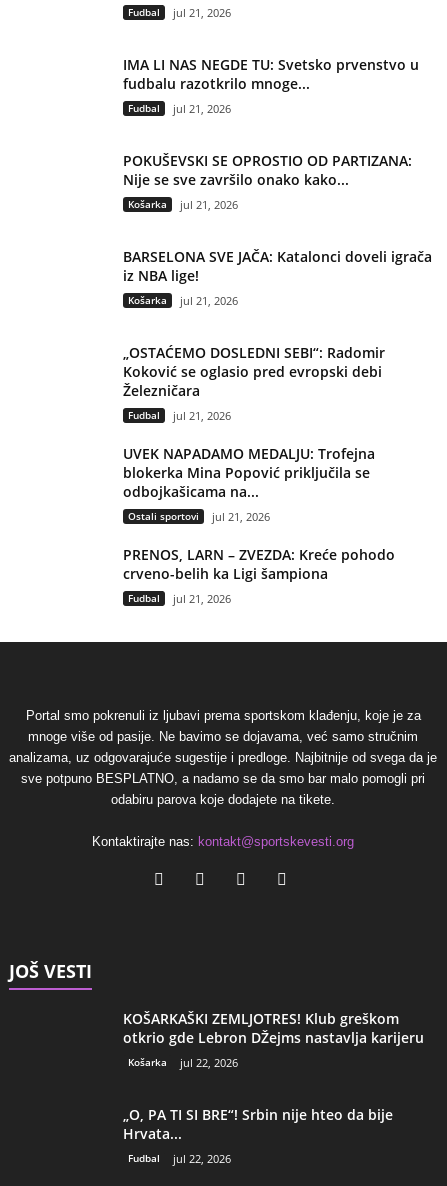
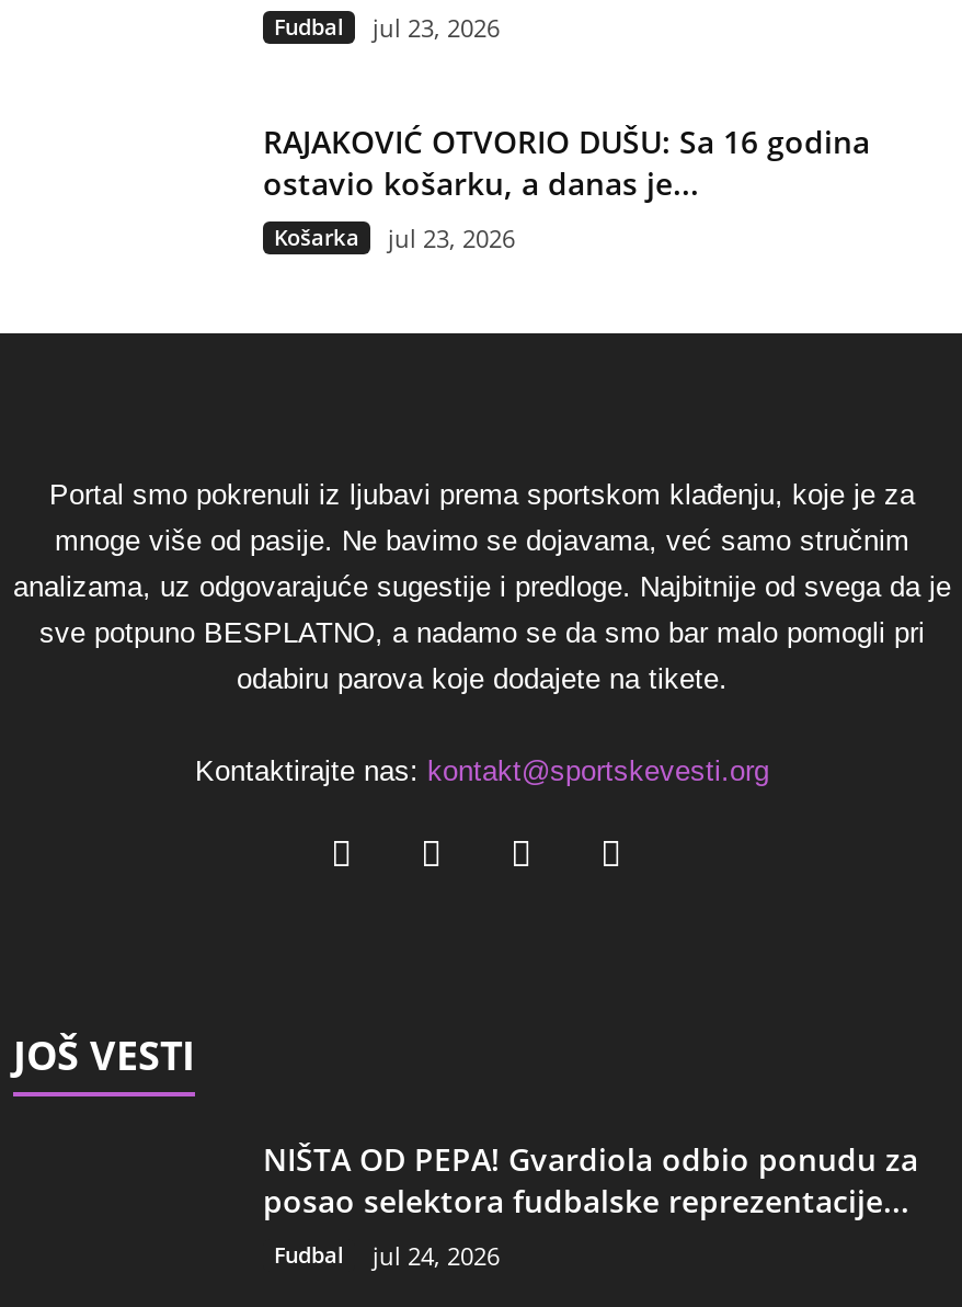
- jul 21, 2026
- IMA LI NAS NEGDE TU: Svetsko prvenstvo u
- fudbalu razotkrilo mnoge...
- Fudbal
- jul 21, 2026
- POKUŠEVSKI SE OPROSTIO OD PARTIZANA:
- Nije se sve završilo onako kako...
+ jul 23, 2026
+ RAJAKOVIĆ OTVORIO DUŠU: Sa 16 godina
+ ostavio košarku, a danas je...

- jul 21, 2026
- BARSELONA SVE JAČA: Katalonci doveli igrača
- iz NBA lige!
- Košarka
- jul 21, 2026
- „OSTAĆEMO DOSLEDNI SEBI“: Radomir
- Koković se oglasio pred evropski debi
- Železničara
- Fudbal
- jul 21, 2026
- UVEK NAPADAMO MEDALJU: Trofejna
- blokerka Mina Popović priključila se
- odbojkašicama na...
- Ostali sportovi
- jul 21, 2026
- PRENOS, LARN – ZVEZDA: Kreće pohodo
- crveno-belih ka Ligi šampiona
- Fudbal
- jul 21, 2026
+ jul 23, 2026

- KOŠARKAŠKI ZEMLJOTRES! Klub greškom
- otkrio gde Lebron DŽejms nastavlja karijeru
- Košarka
- jul 22, 2026
- „O, PA TI SI BRE“! Srbin nije hteo da bije
- Hrvata...
+ NIŠTA OD PEPA! Gvardiola odbio ponudu za
+ posao selektora fudbalske reprezentacije...

- Fudbal jul 22, 2026
+ Fudbal jul 24, 2026
